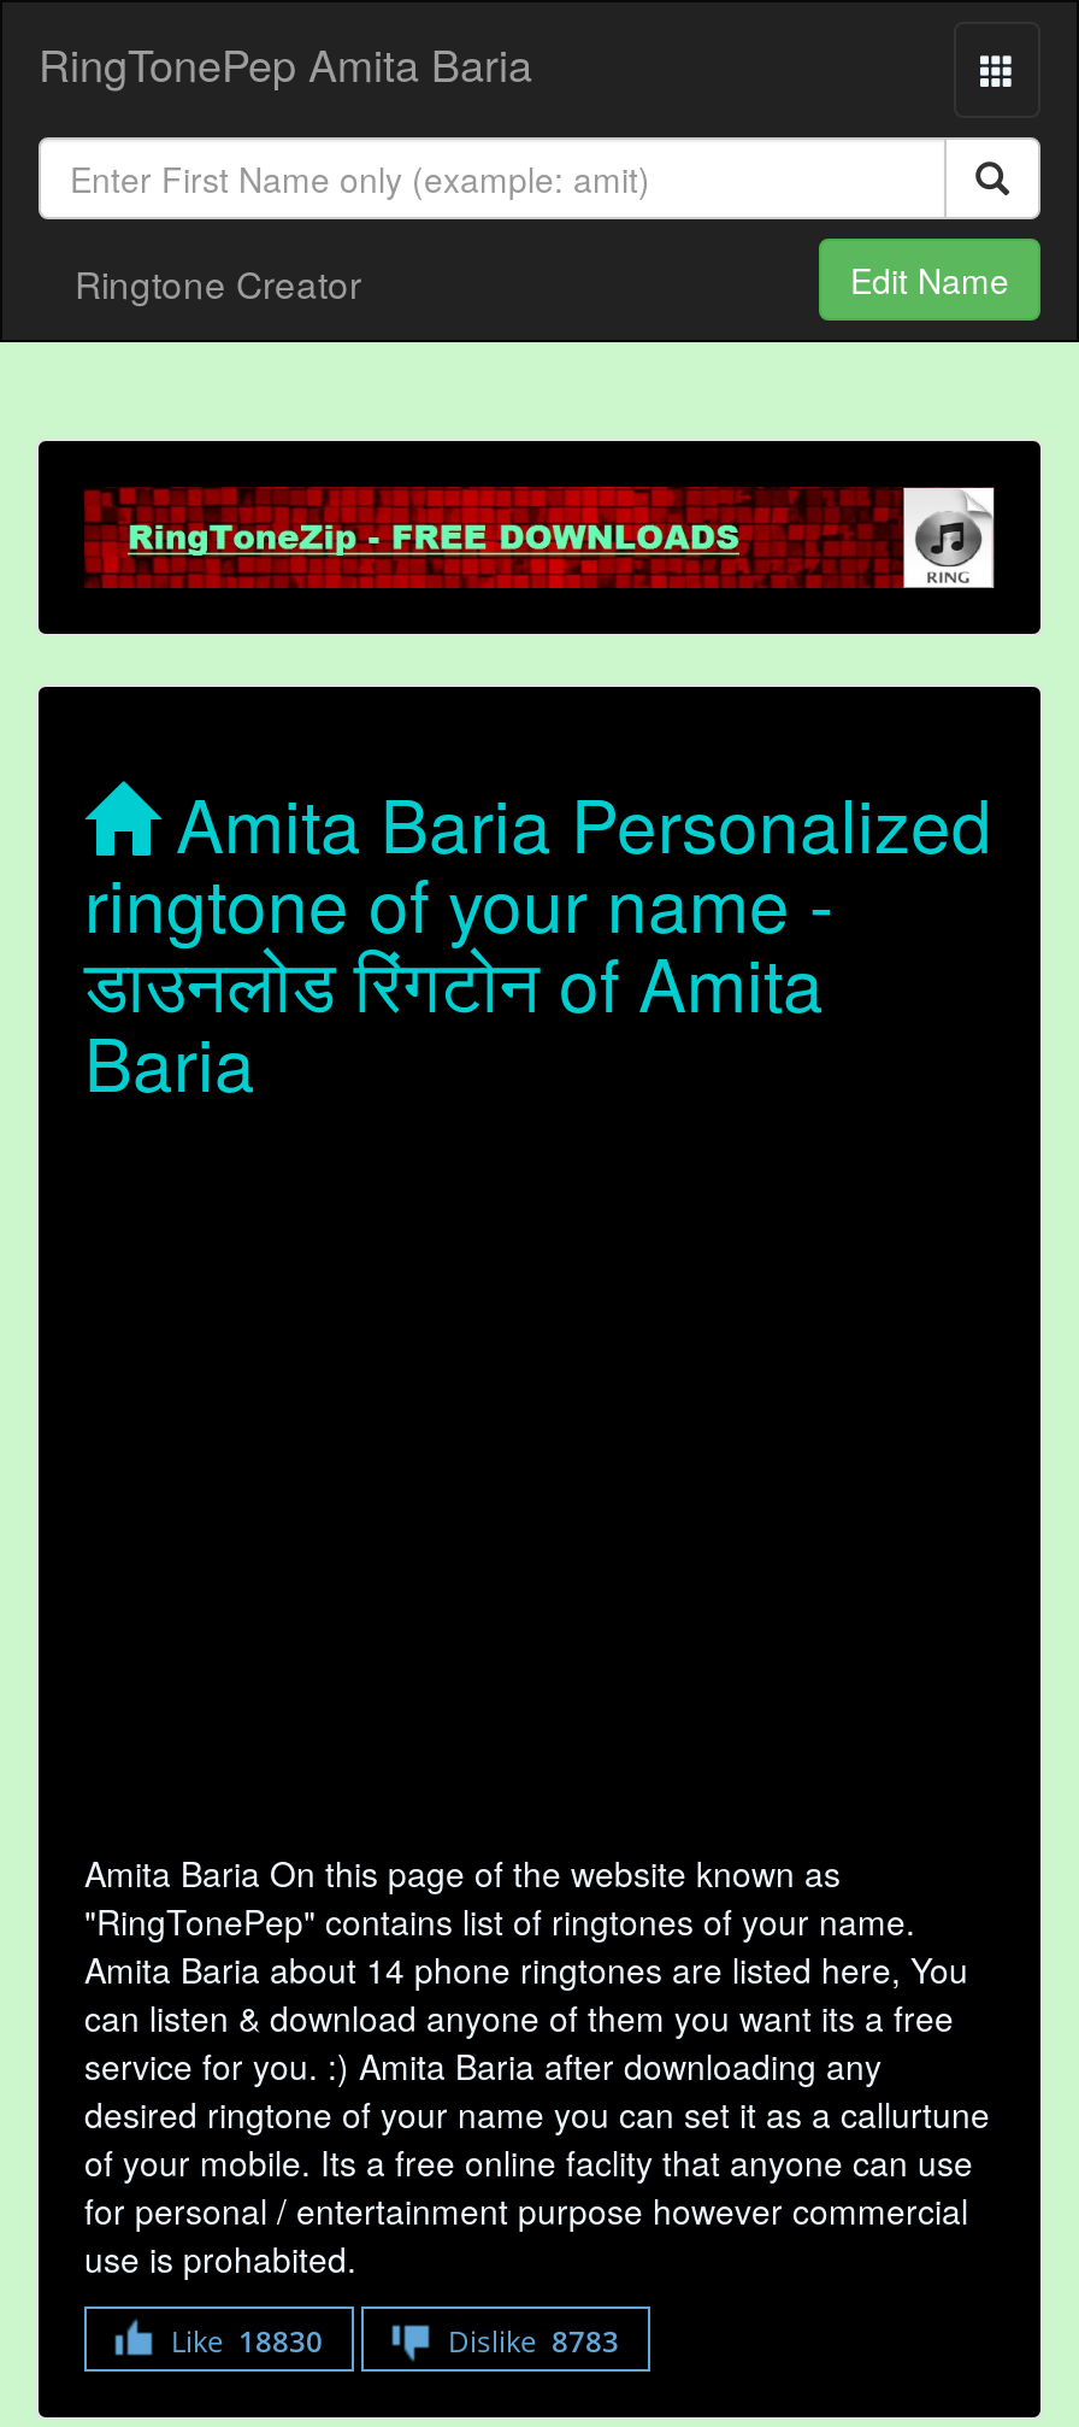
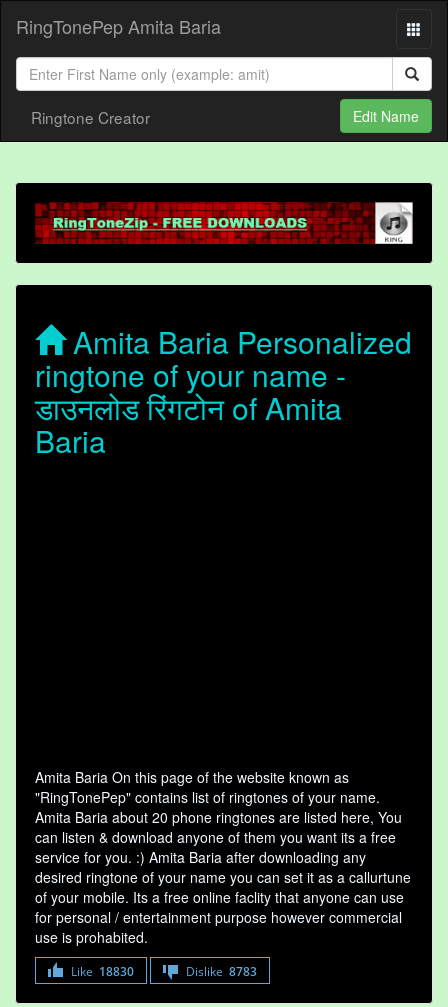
- Amita Baria about 14 phone ringtones are listed here, You
+ Amita Baria about 20 phone ringtones are listed here, You
